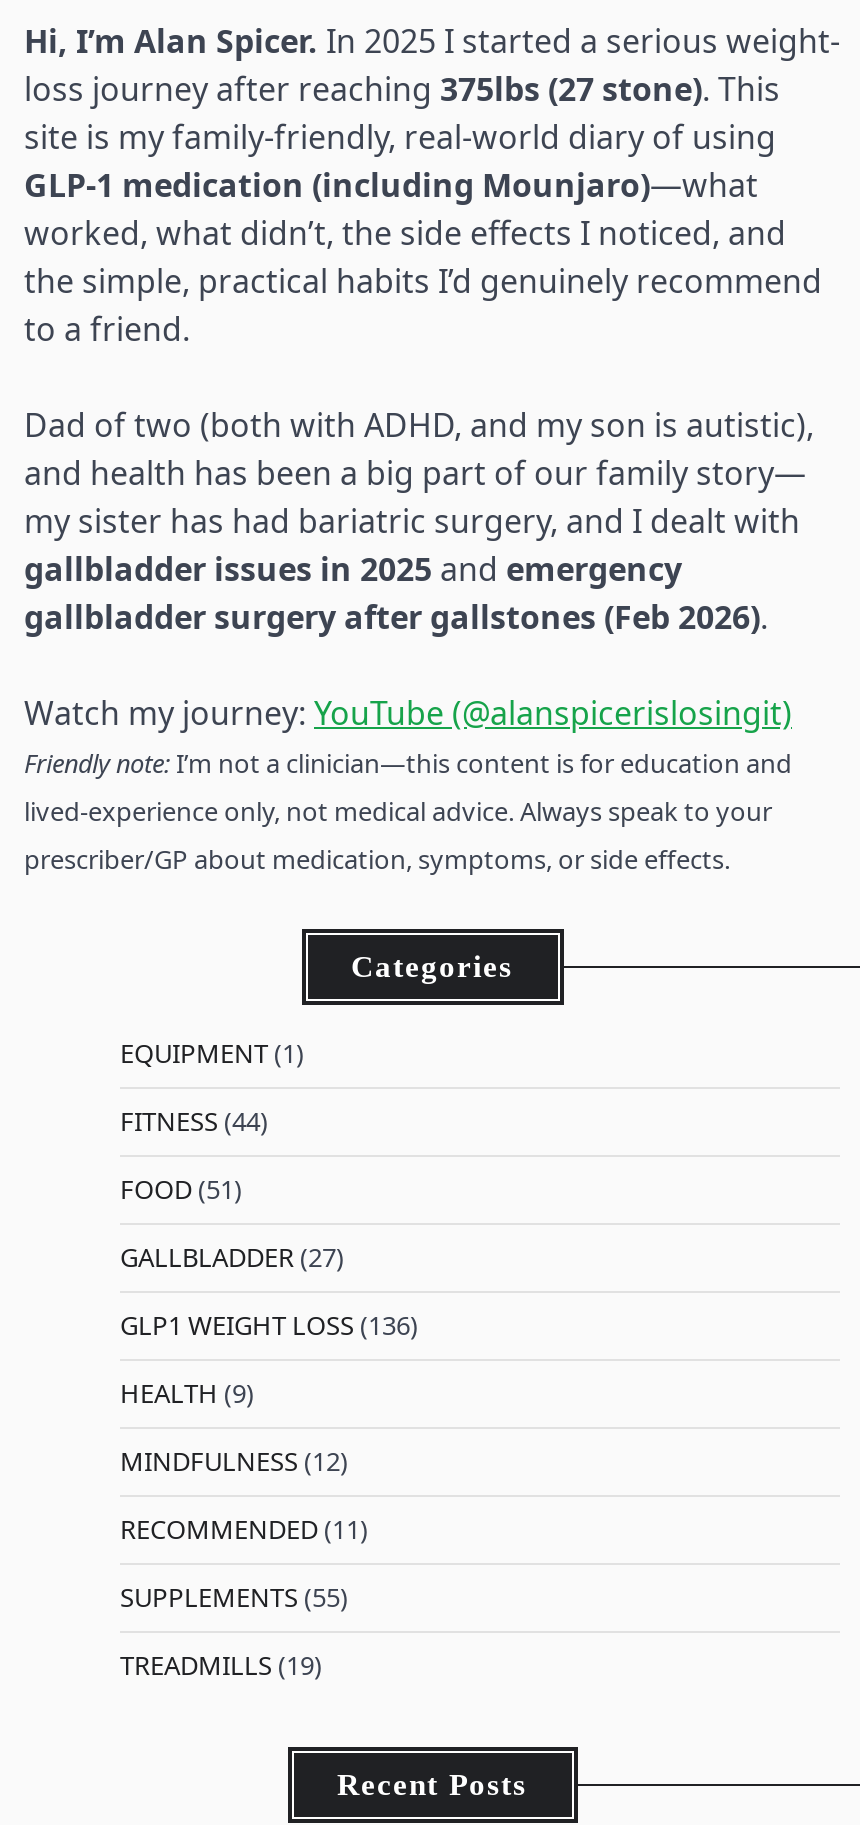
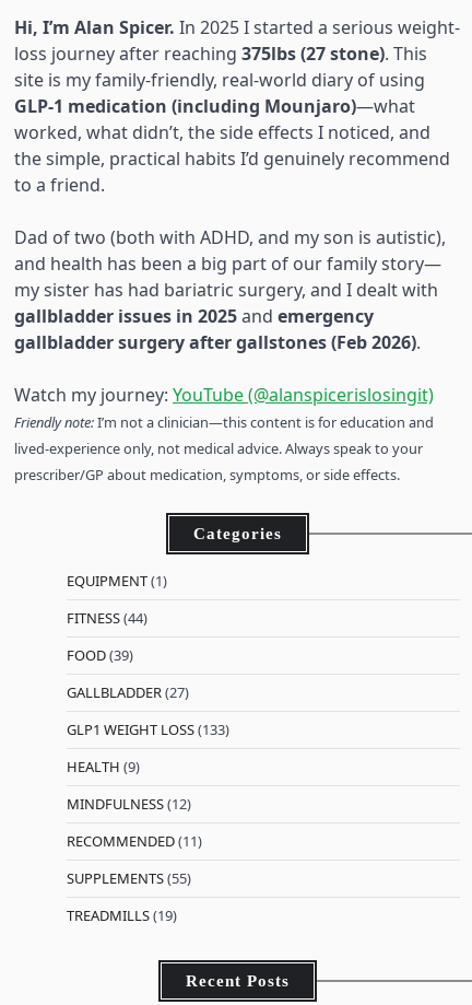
- FOOD (51)
+ FOOD (39)

- GLP1 WEIGHT LOSS (136)
+ GLP1 WEIGHT LOSS (133)
